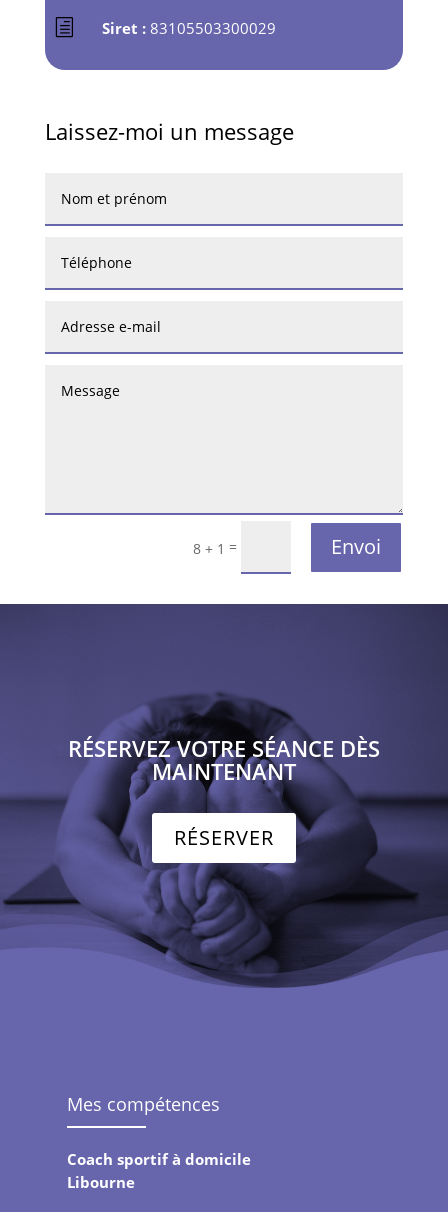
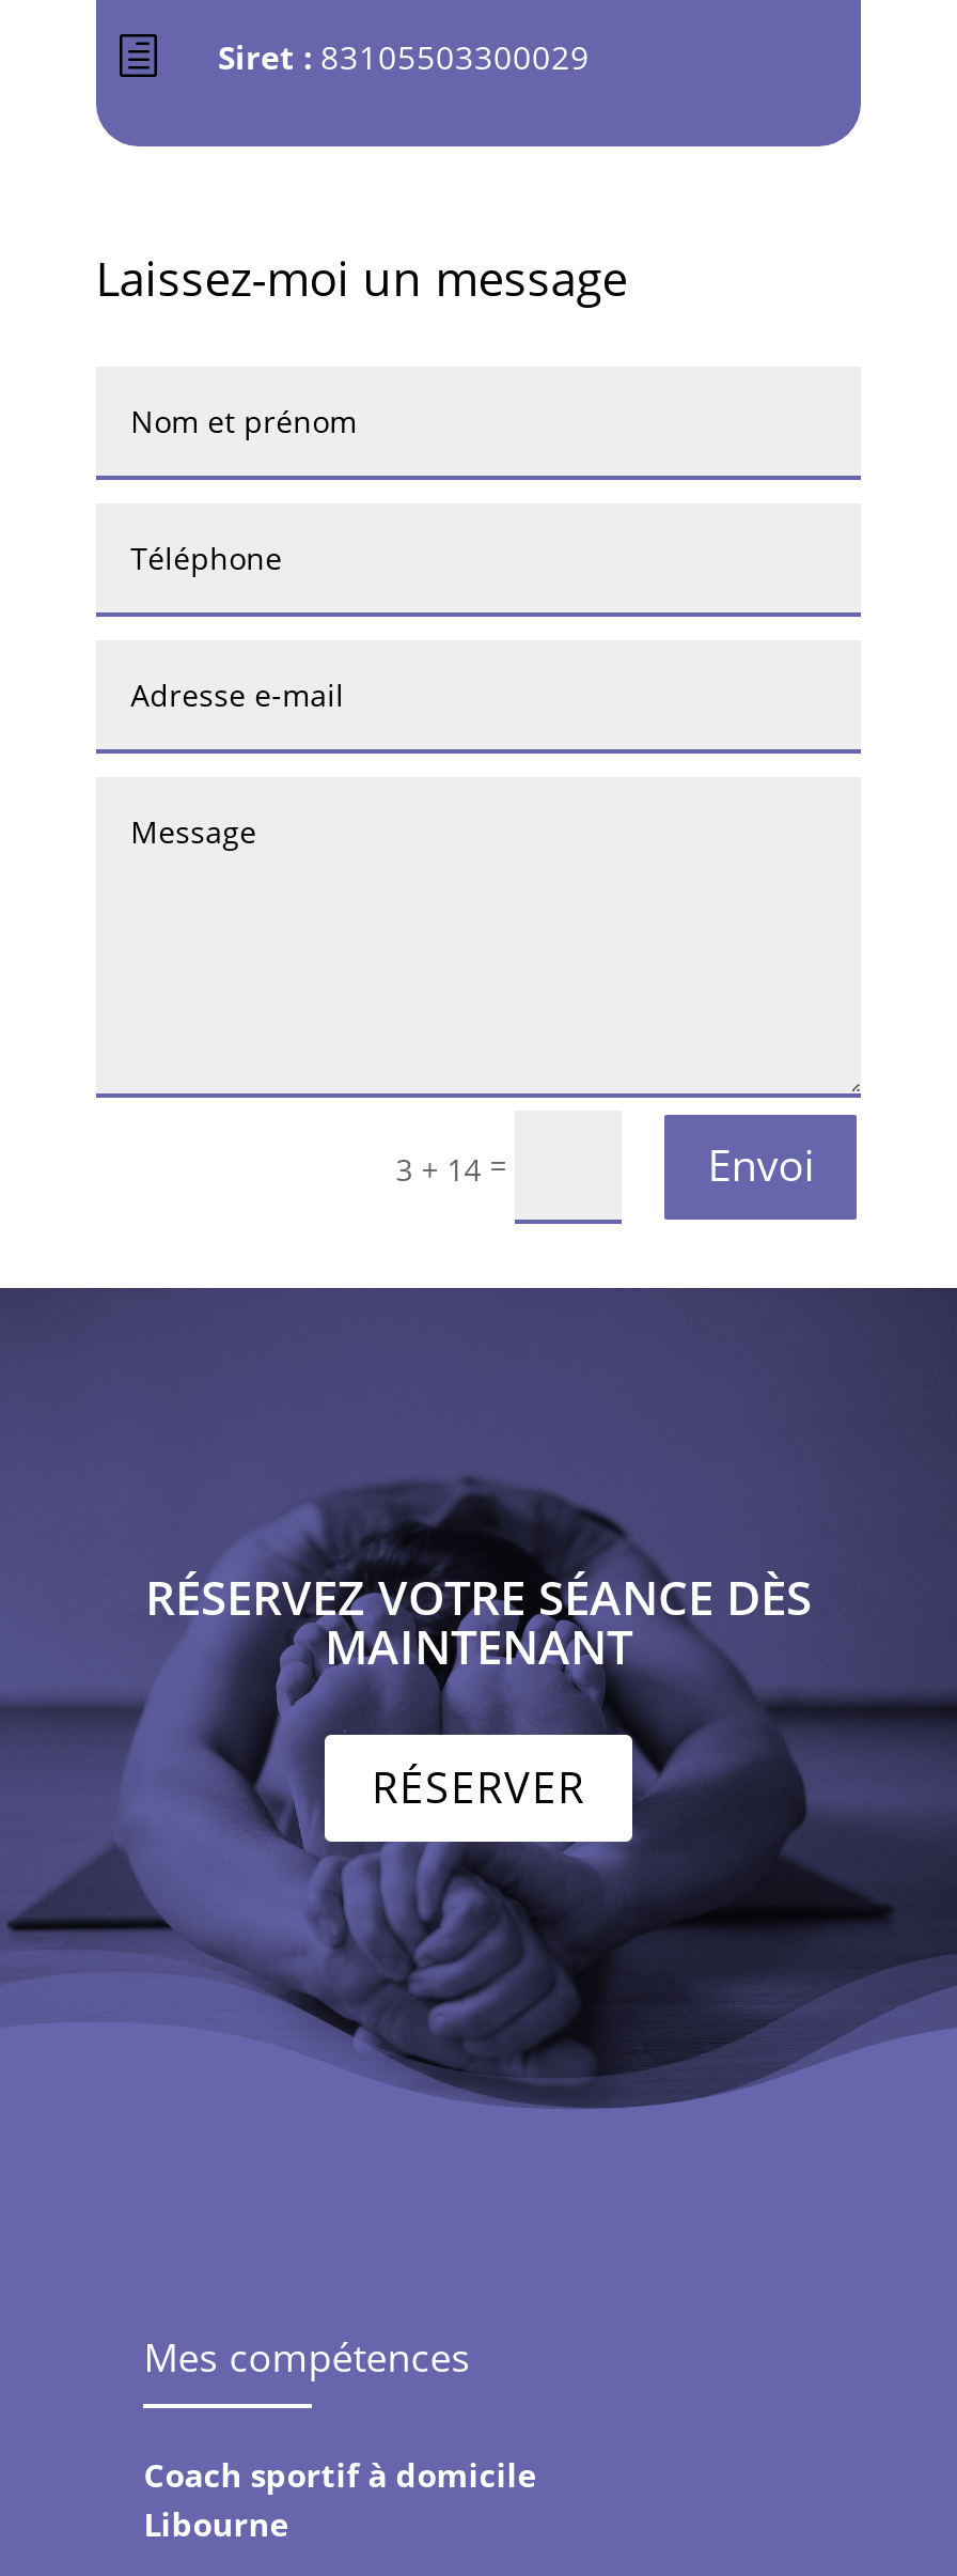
- 8 + 1 =
+ 3 + 14 =
